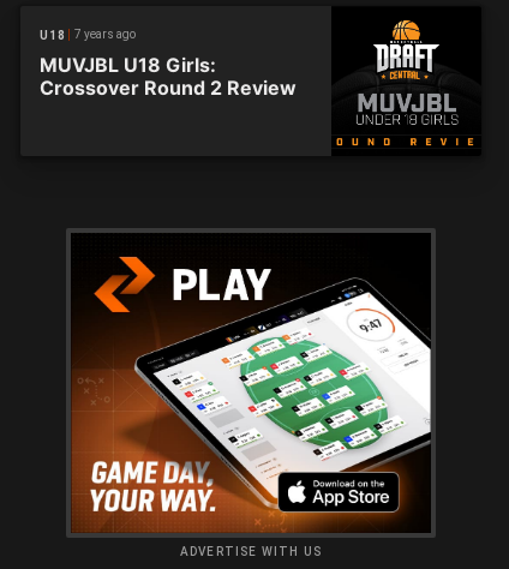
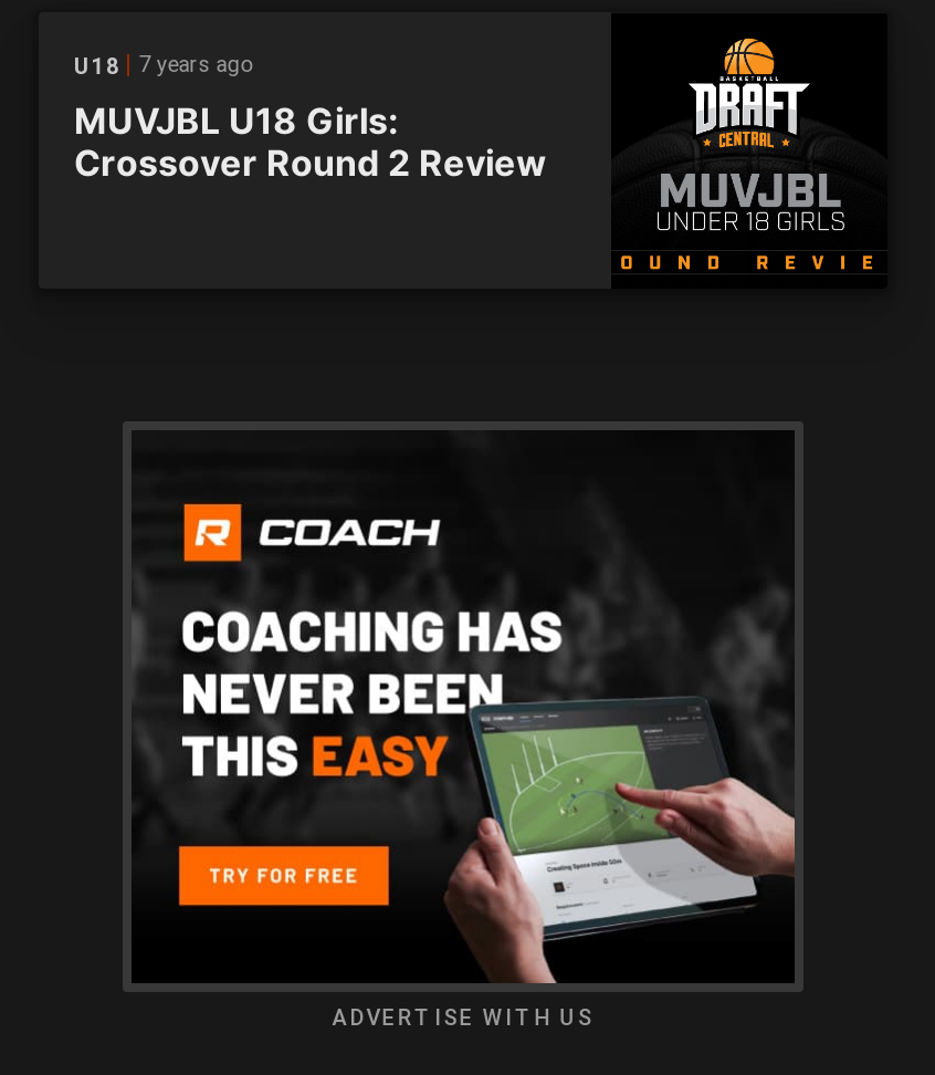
- [image]
+ [image]
